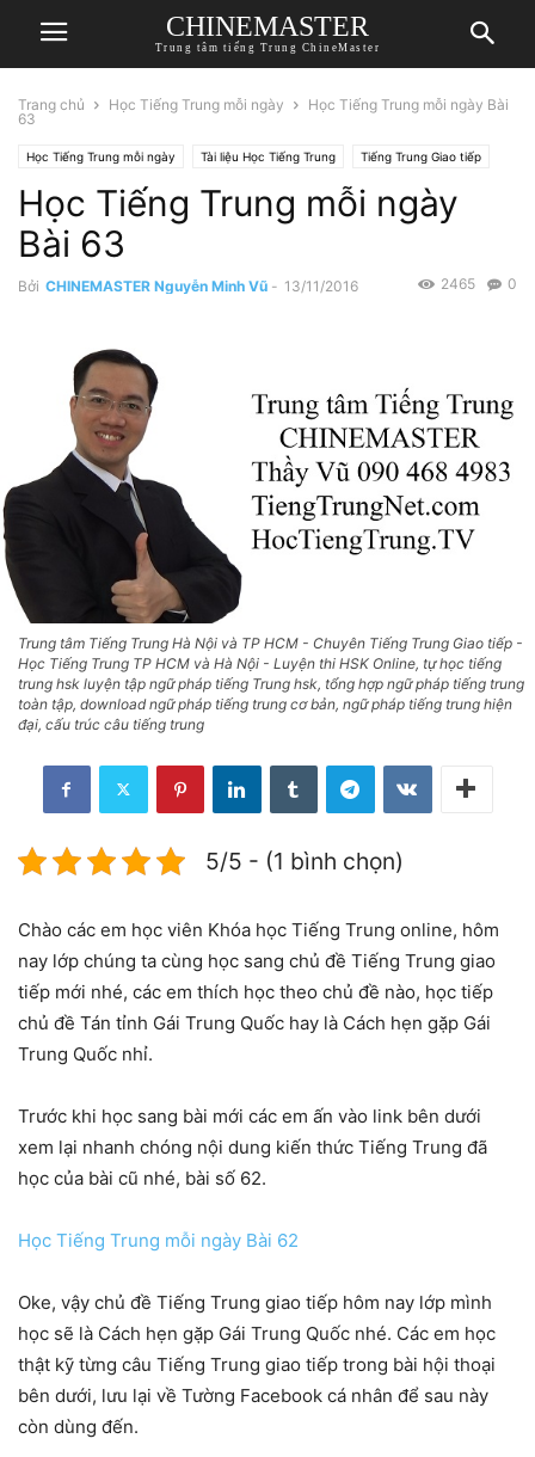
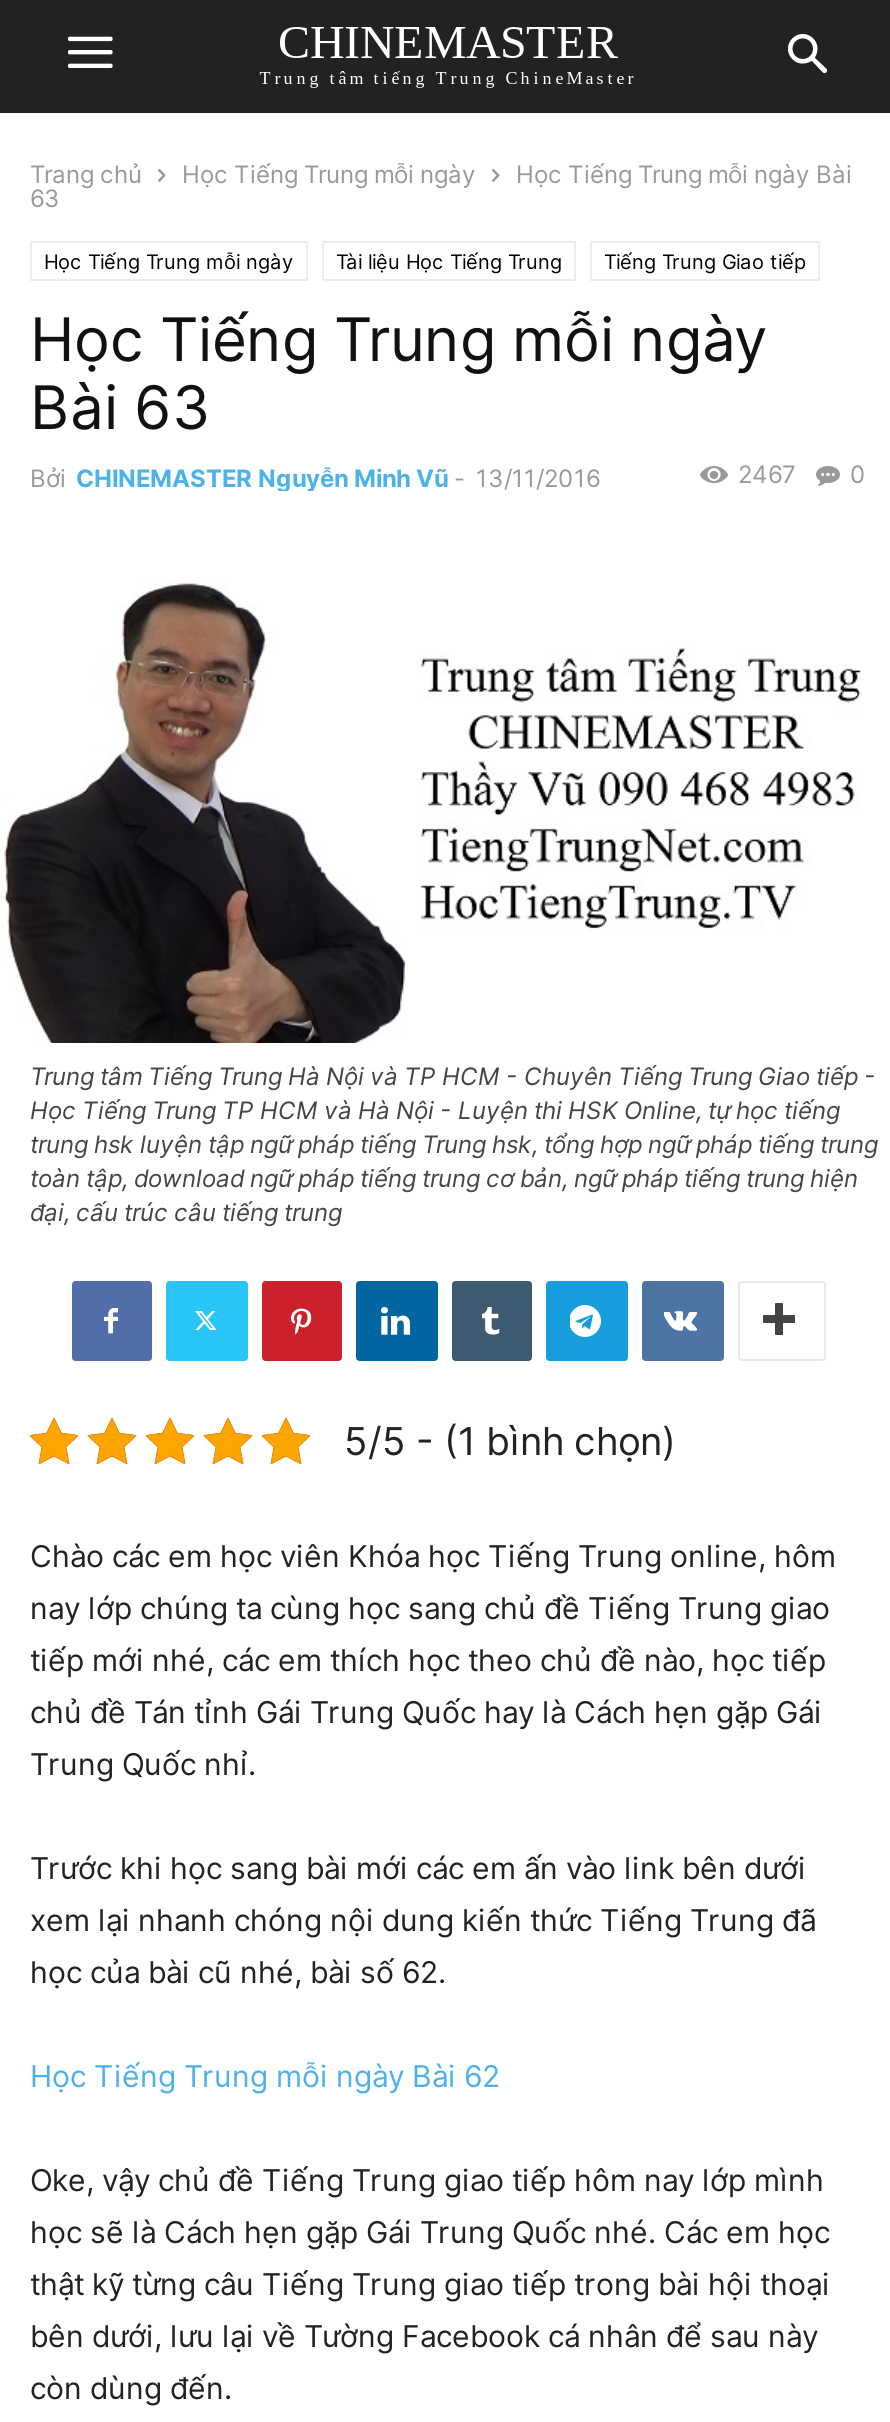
- 2465 0
+ 2467 0
